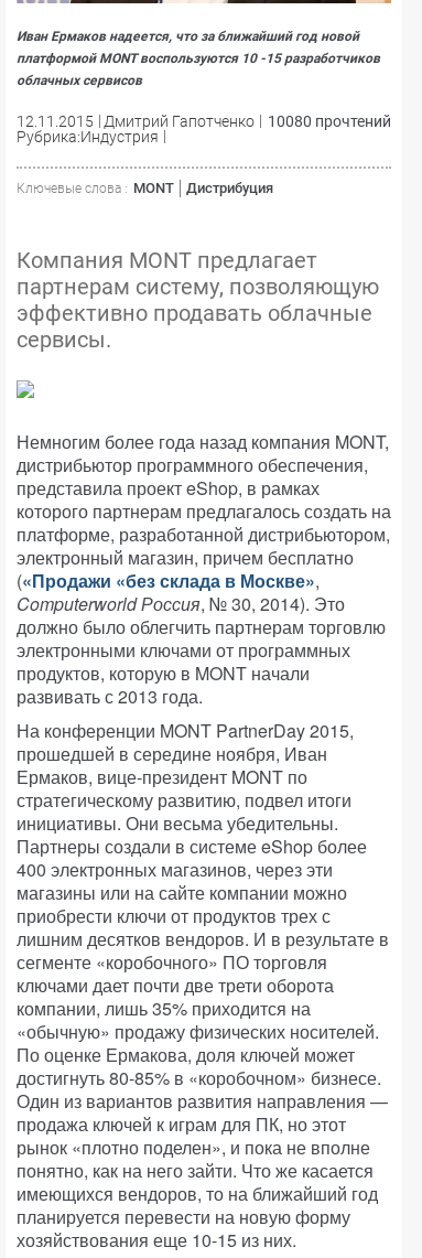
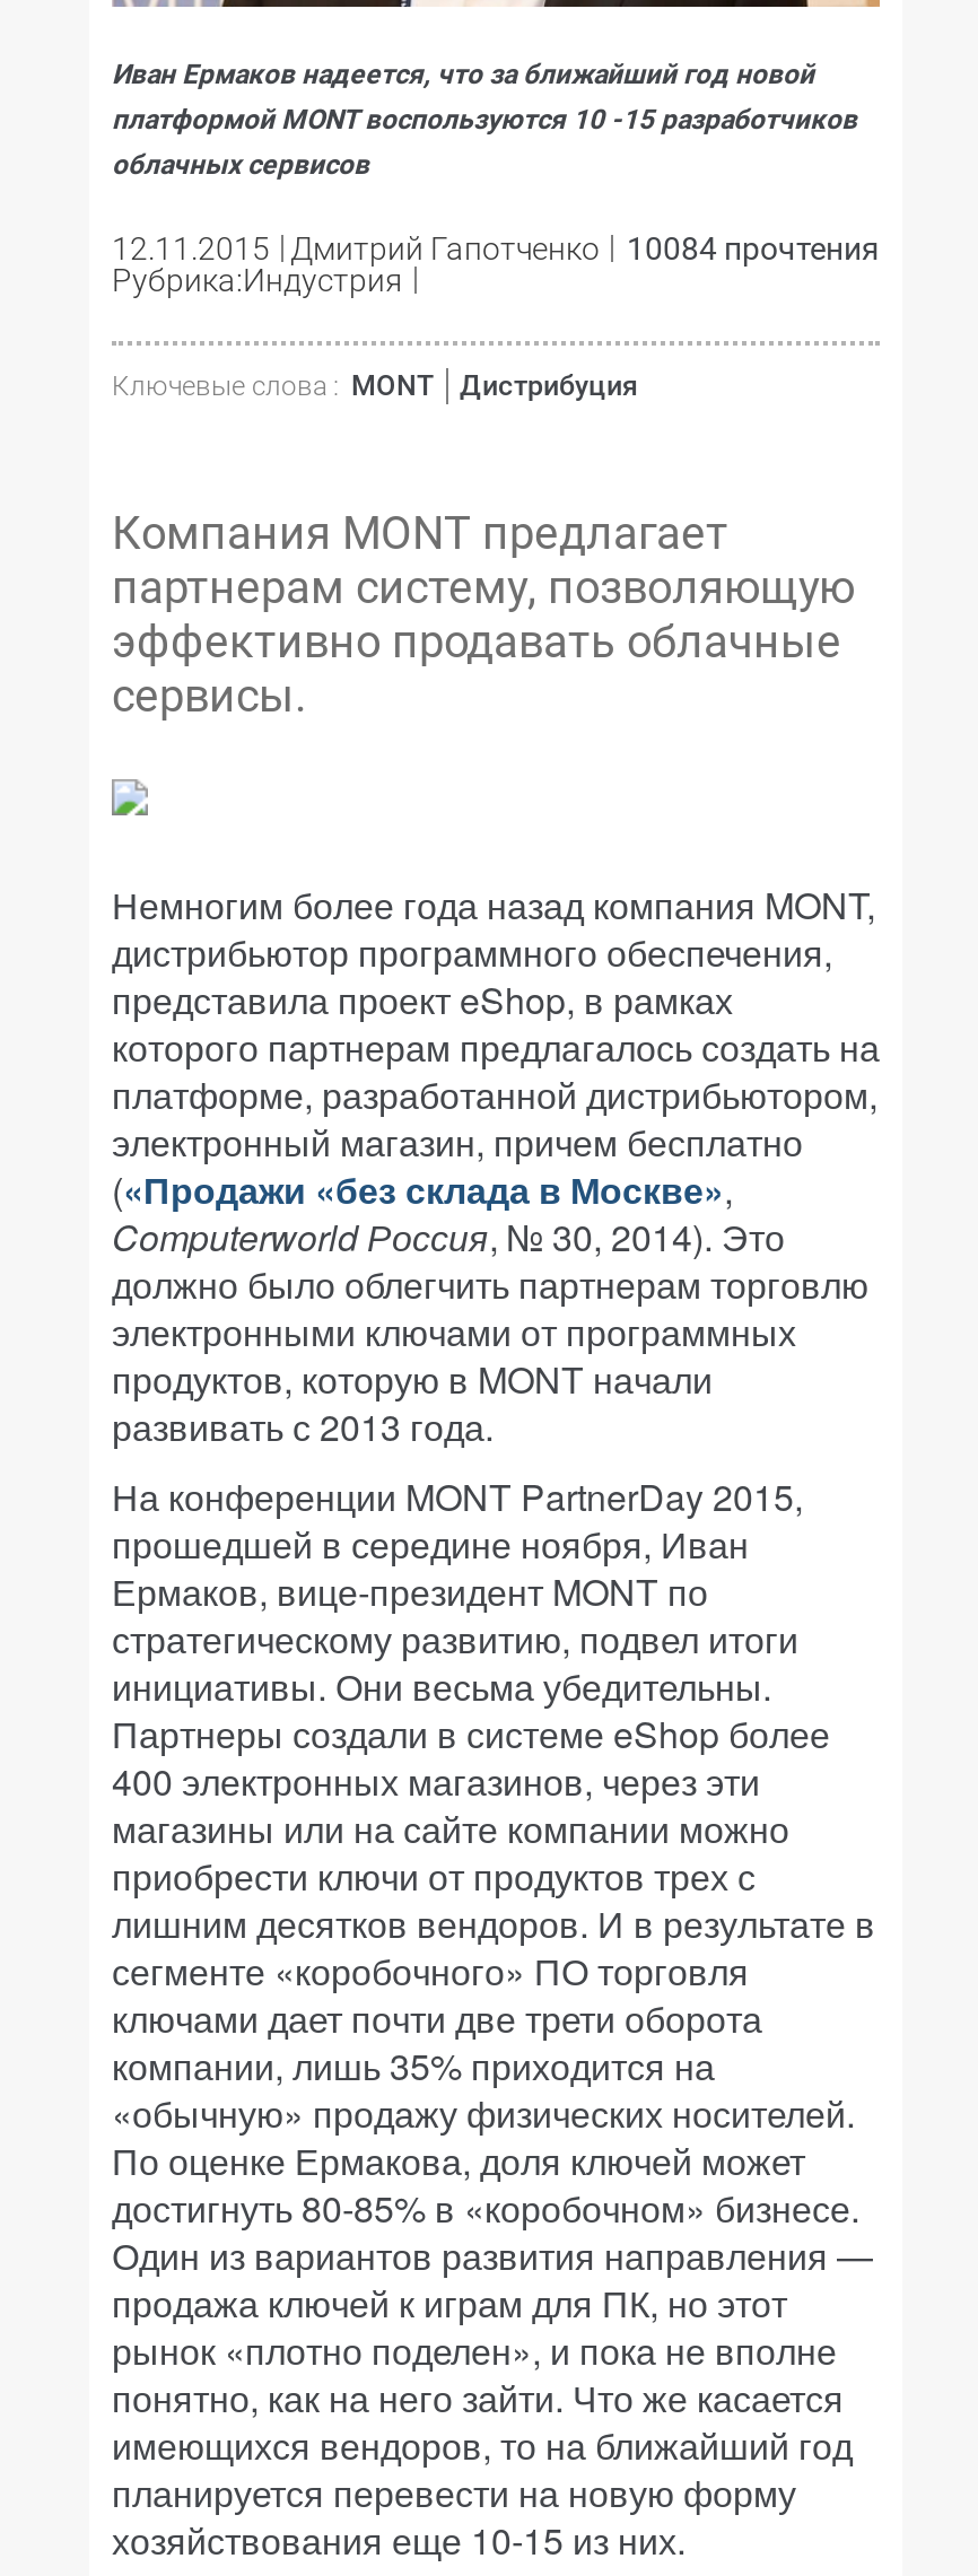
- 12.11.2015 Дмитрий Гапотченко 10080 прочтений
+ 12.11.2015 Дмитрий Гапотченко 10084 прочтения
